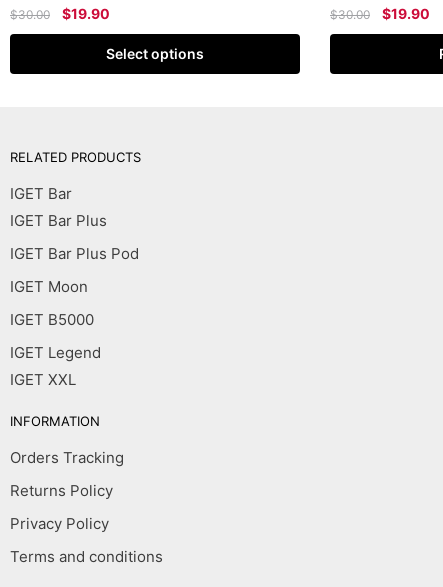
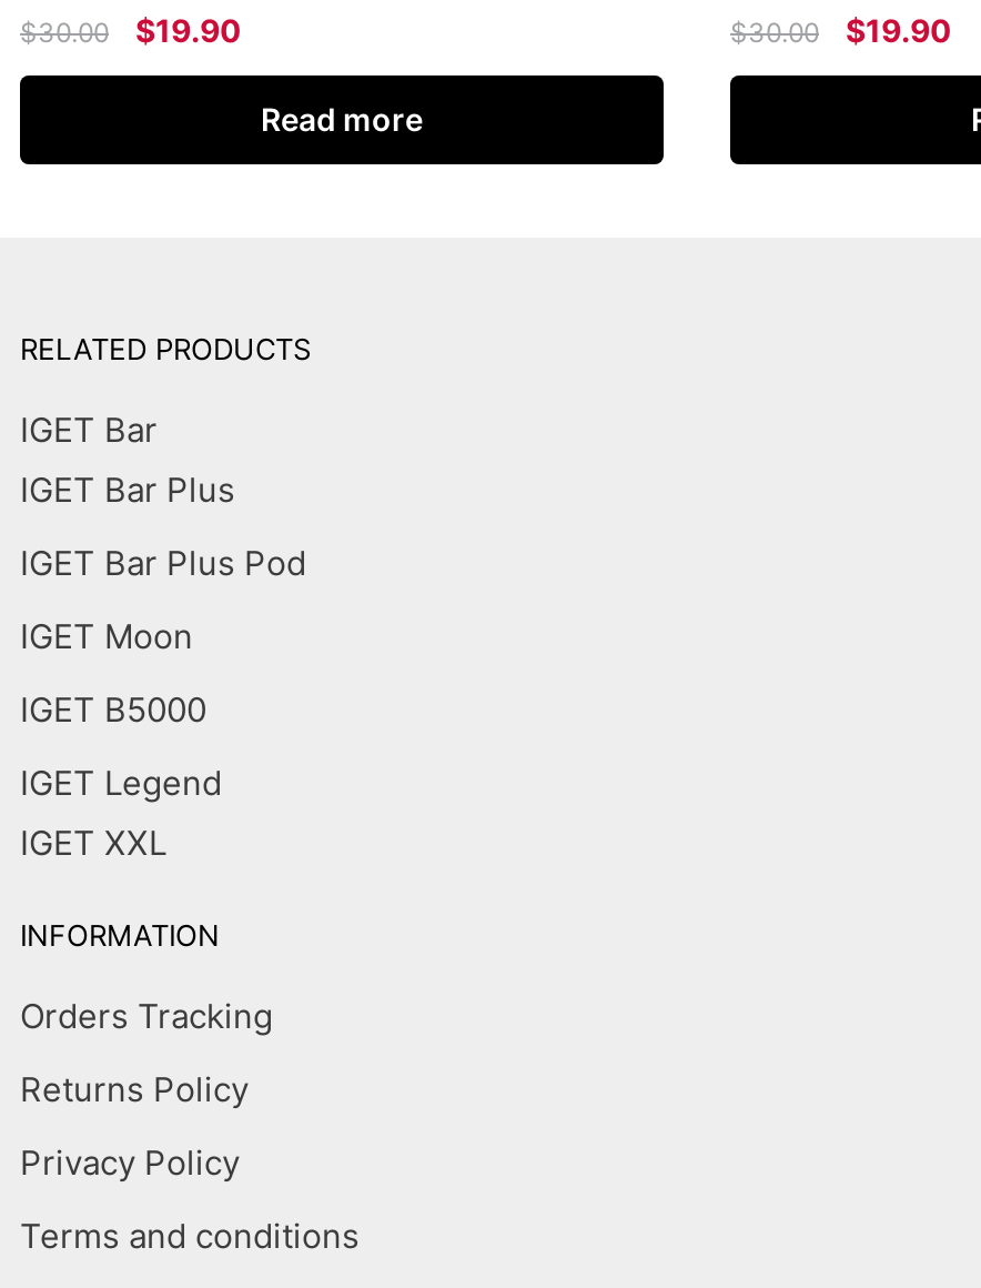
- Select options
+ Read more
